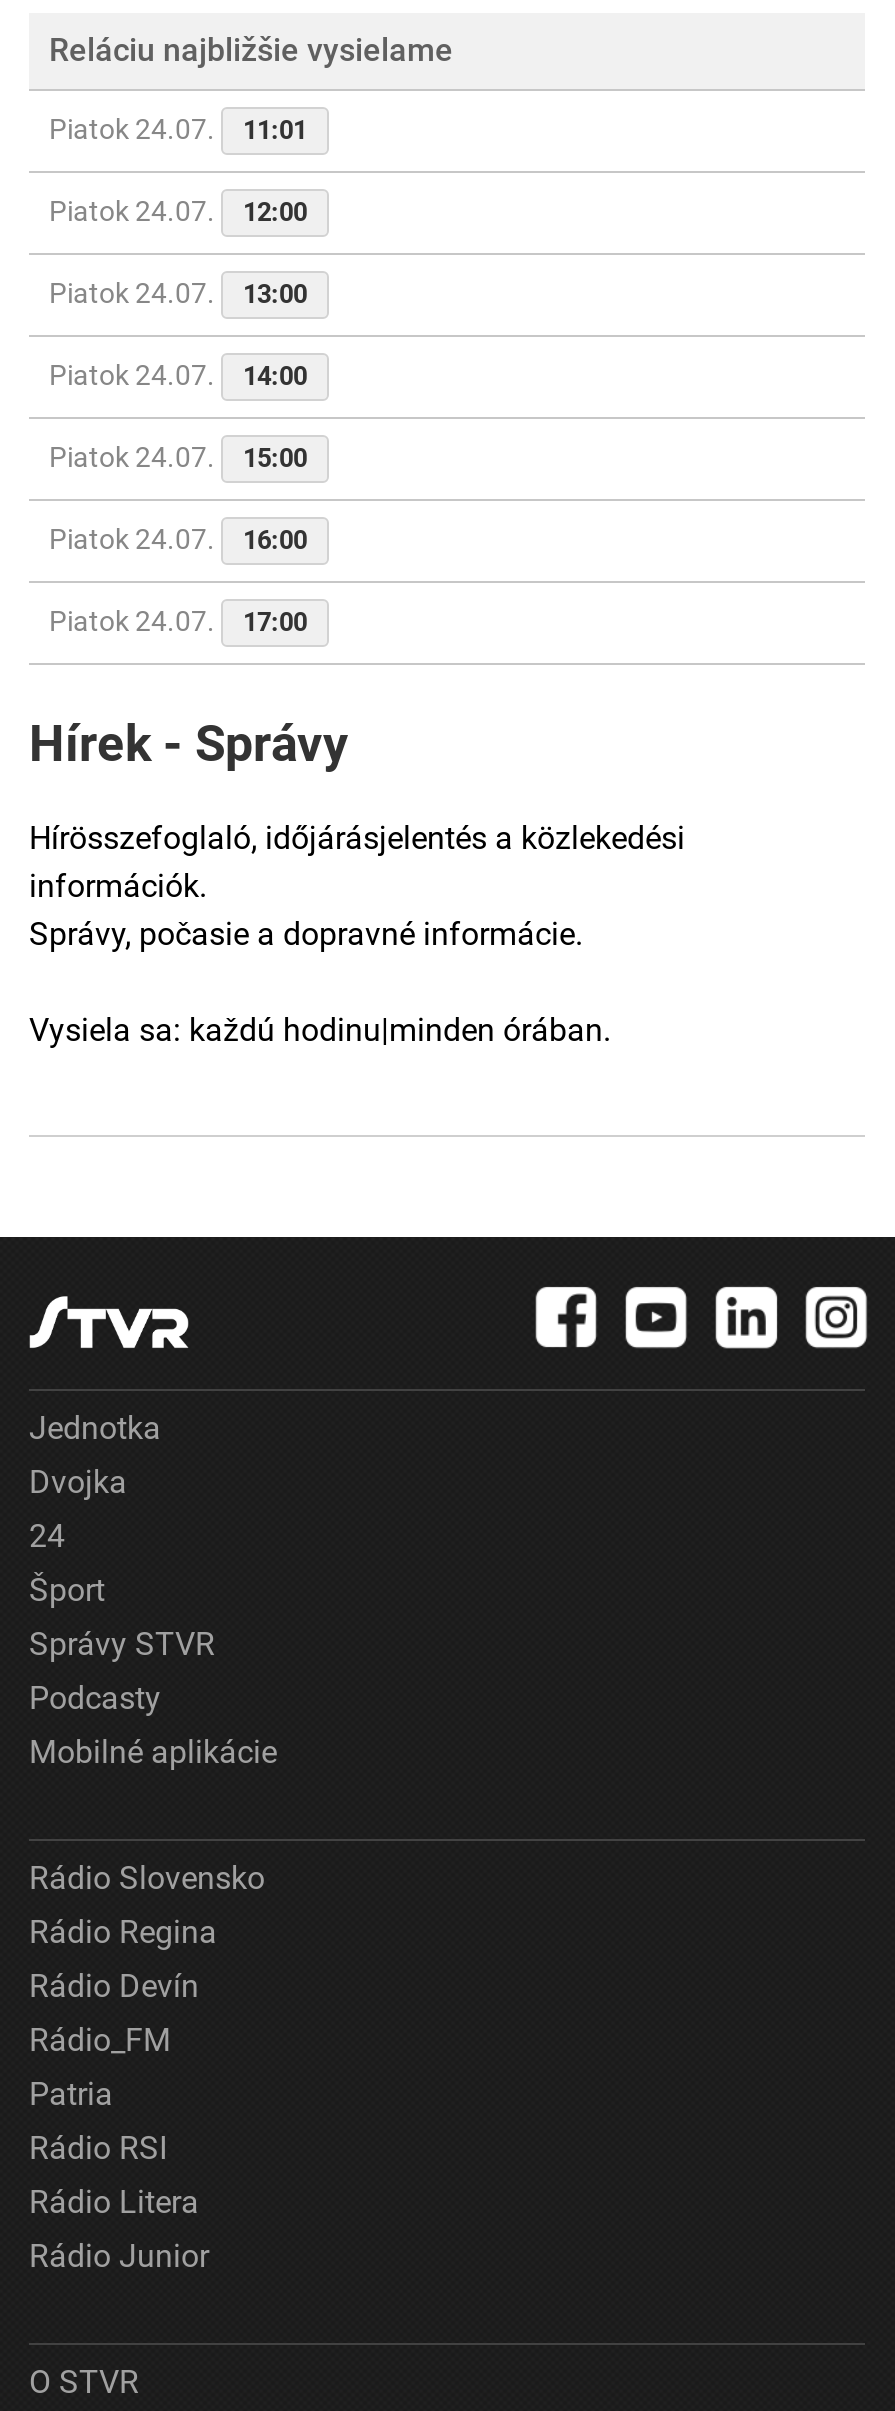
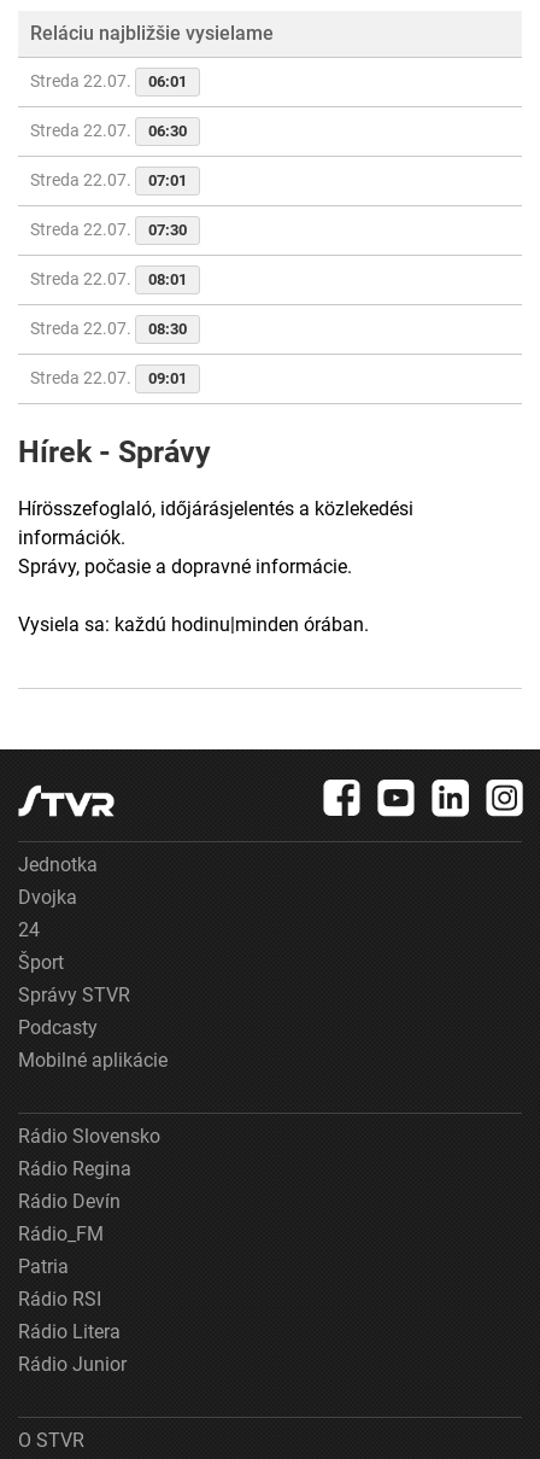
- Piatok 24.07.
- 11:01
+ Streda 22.07.
+ 06:01

- Piatok 24.07.
- 12:00
+ Streda 22.07.
+ 06:30

- Piatok 24.07.
- 13:00
+ Streda 22.07.
+ 07:01

- Piatok 24.07.
- 14:00
+ Streda 22.07.
+ 07:30

- Piatok 24.07.
- 15:00
+ Streda 22.07.
+ 08:01

- Piatok 24.07.
- 16:00
+ Streda 22.07.
+ 08:30

- Piatok 24.07.
- 17:00
+ Streda 22.07.
+ 09:01
